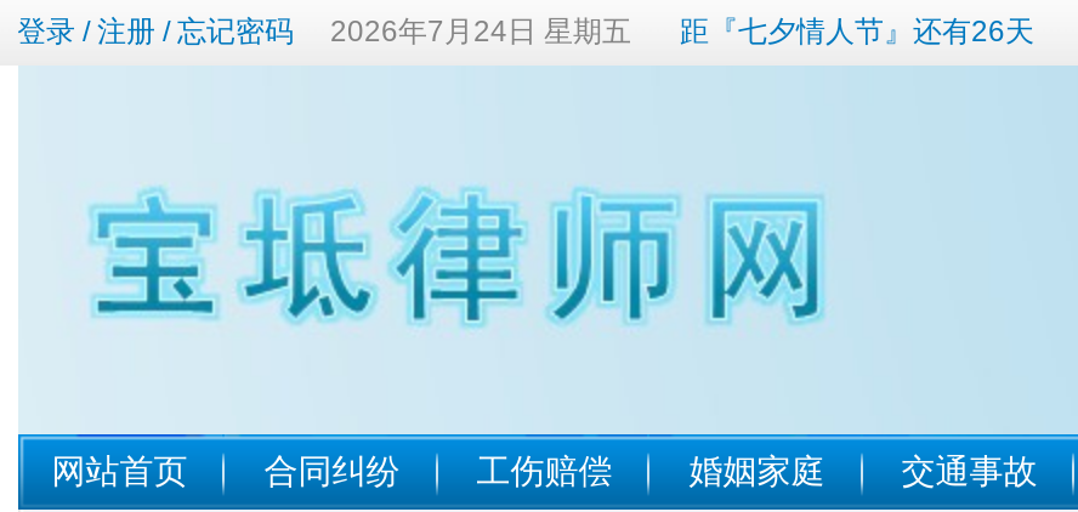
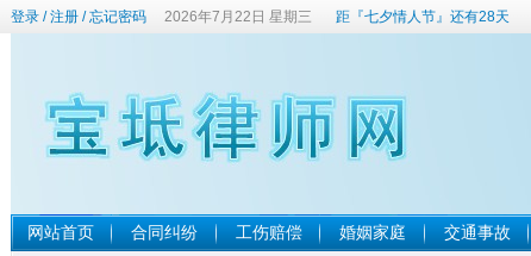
- 2026年7月24日 星期五
+ 2026年7月22日 星期三

- 距『七夕情人节』还有26天
+ 距『七夕情人节』还有28天
